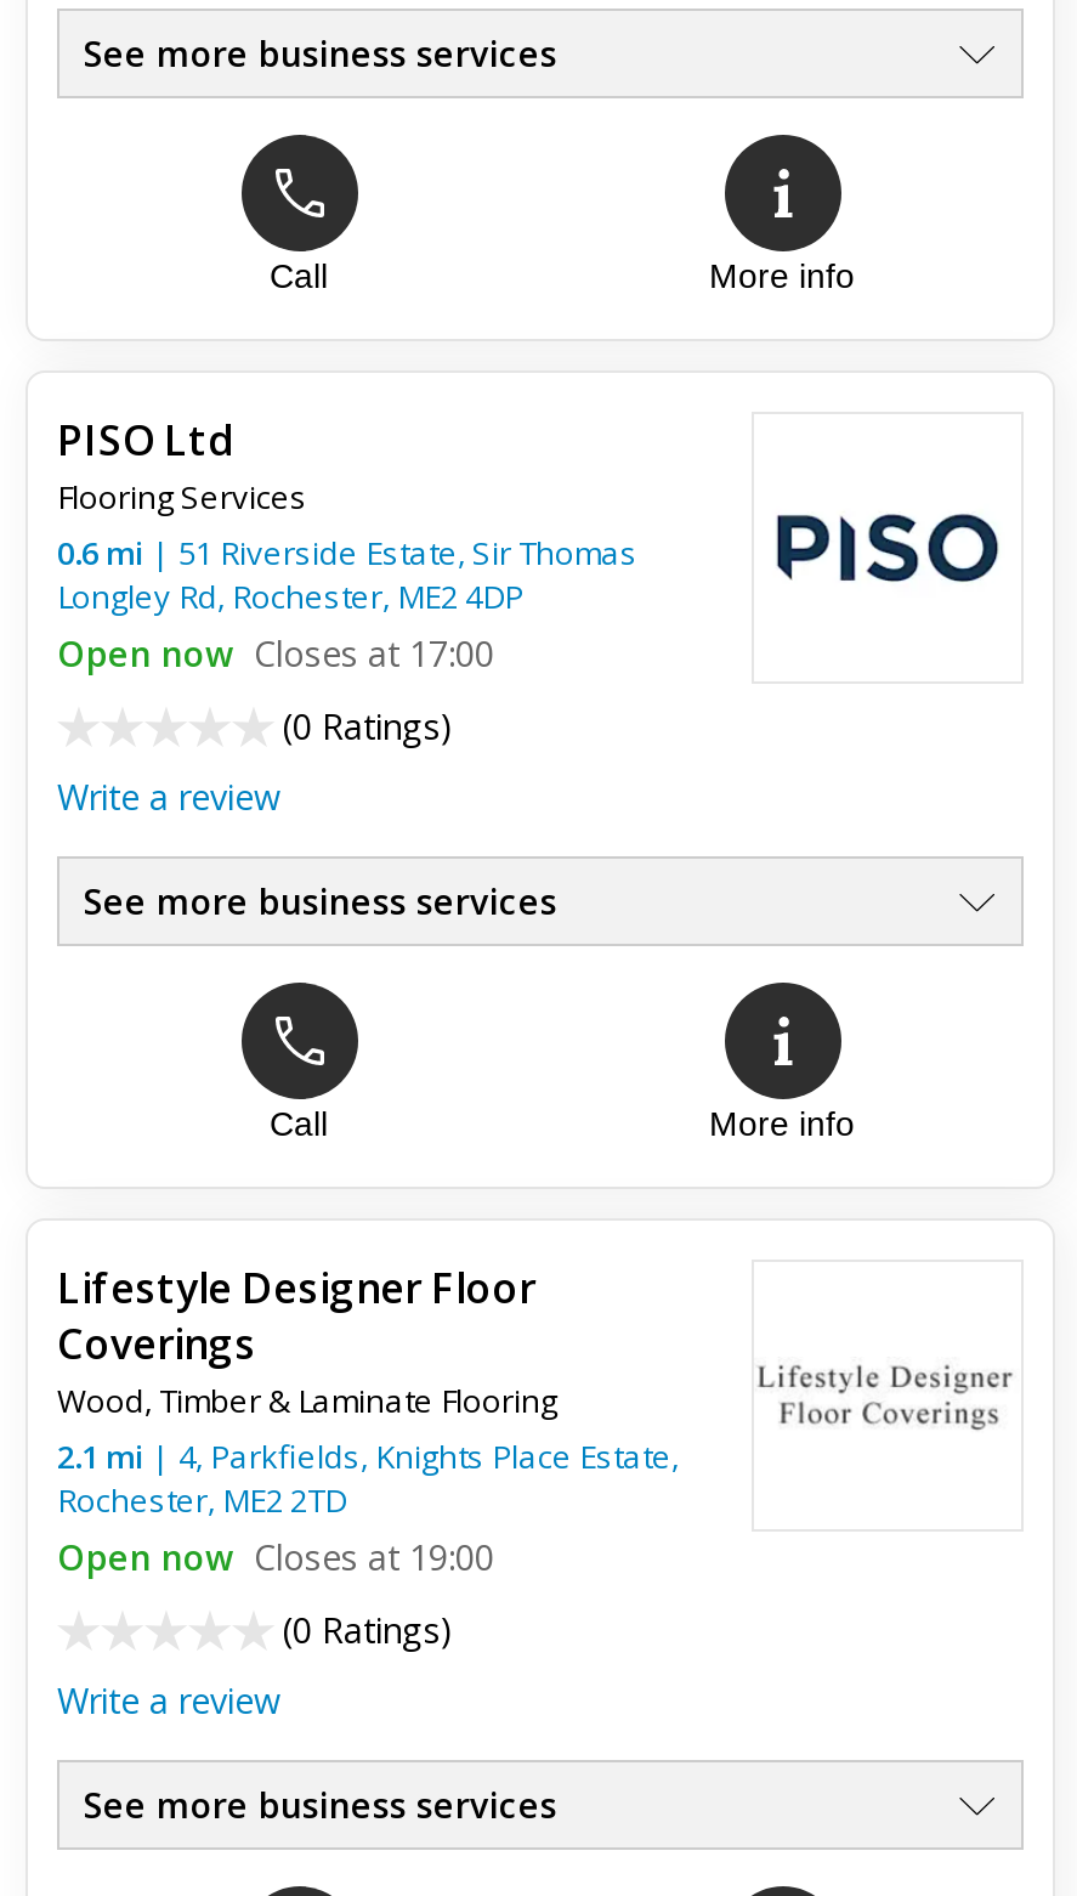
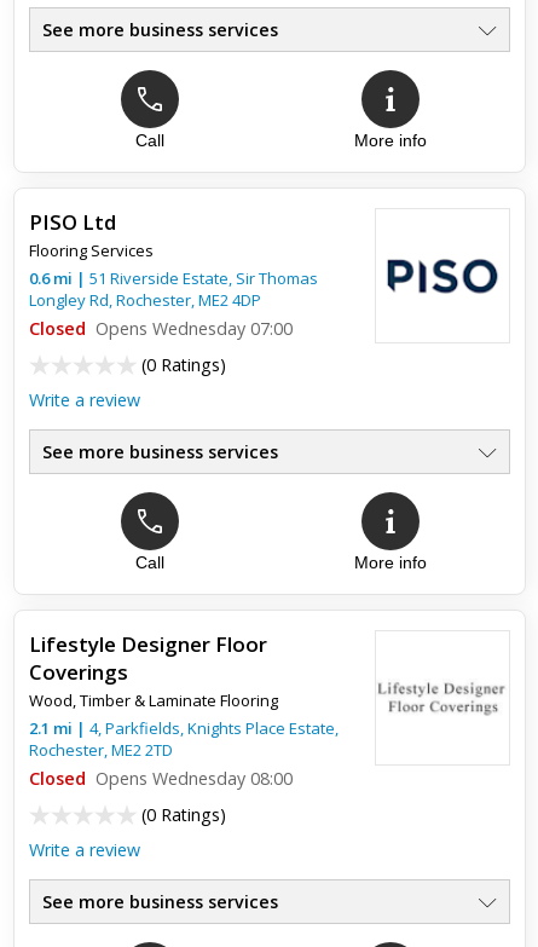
- Open now Closes at 17:00
+ Closed Opens Wednesday 07:00

- Open now Closes at 19:00
+ Closed Opens Wednesday 08:00
